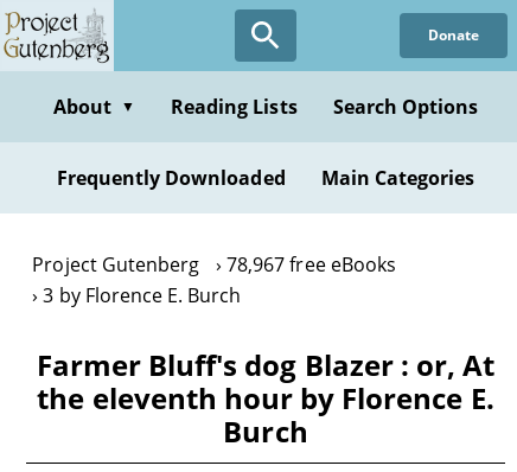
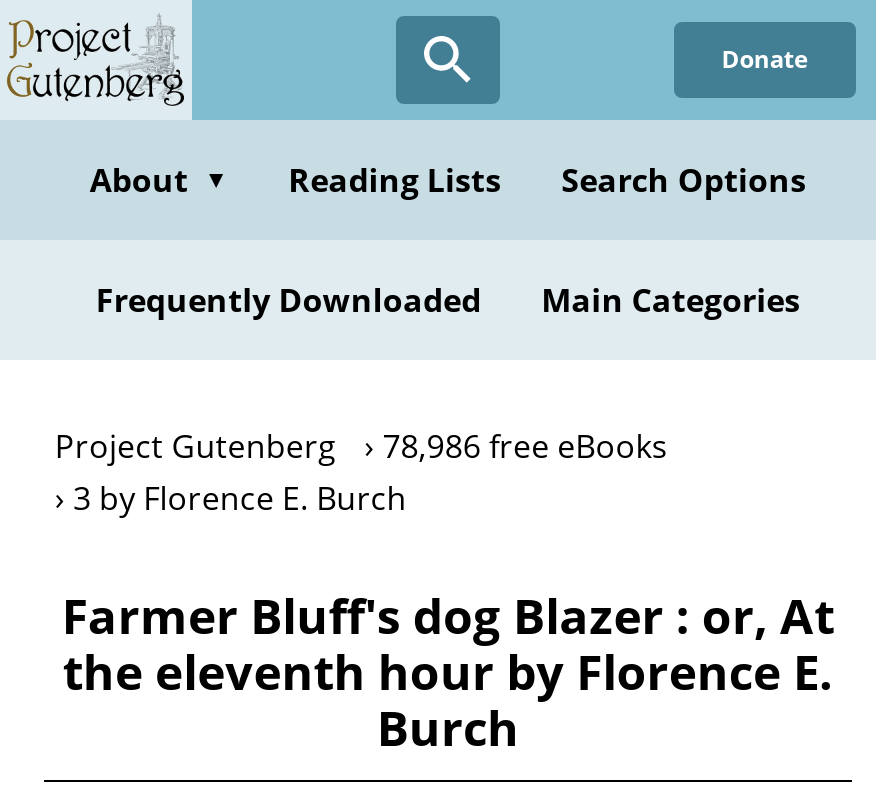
- Project Gutenberg 78,967 free eBooks
+ Project Gutenberg 78,986 free eBooks
